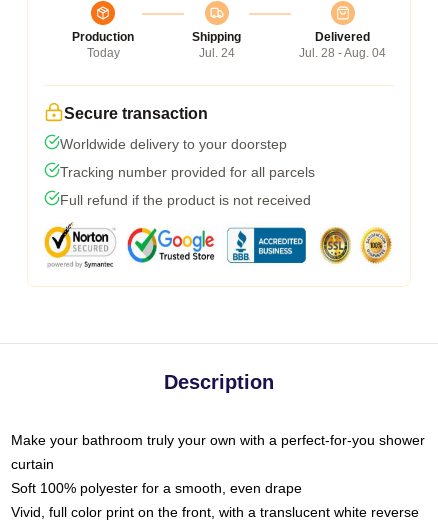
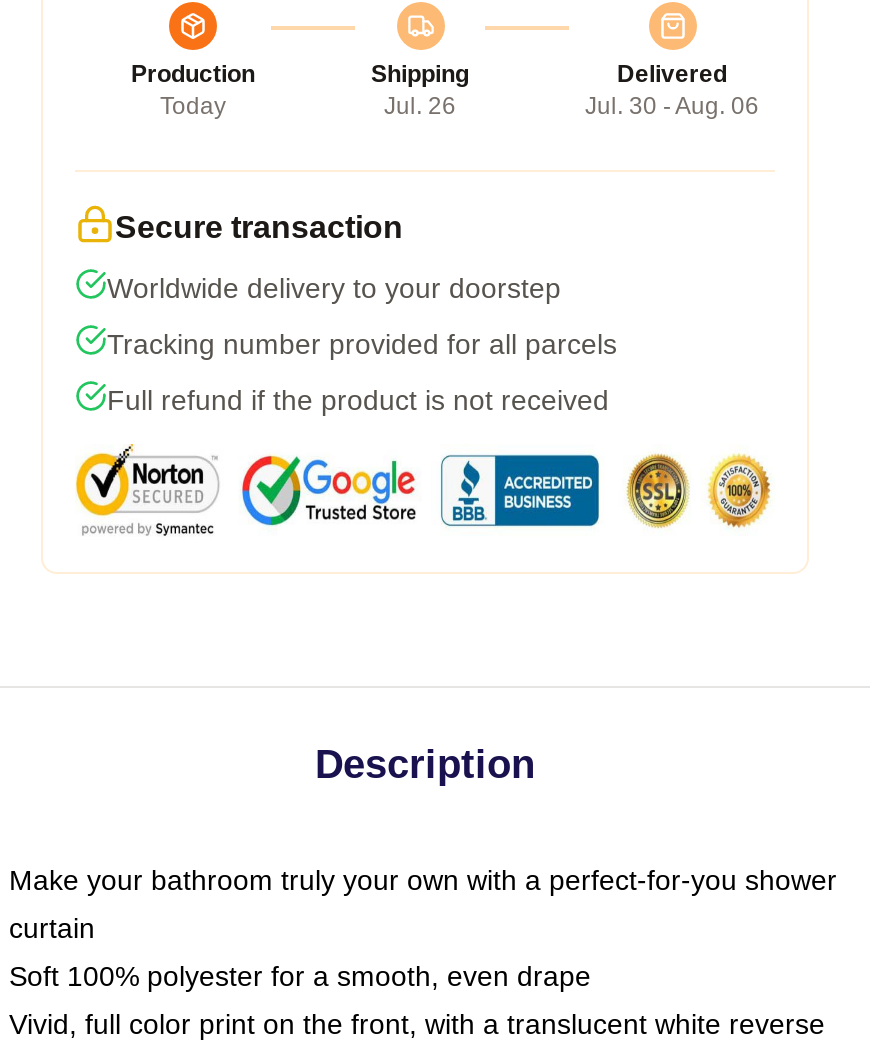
- Jul. 24
+ Jul. 26

- Jul. 28 - Aug. 04
+ Jul. 30 - Aug. 06
